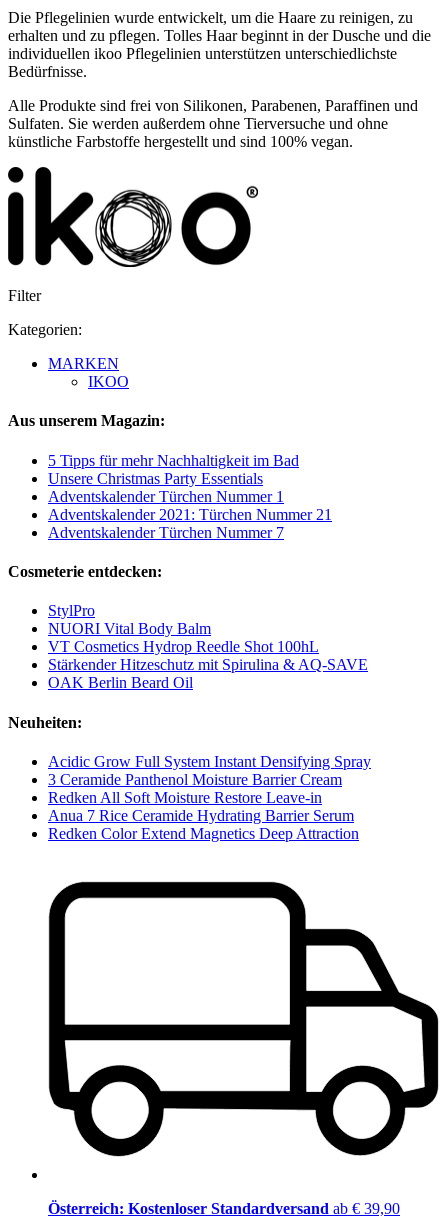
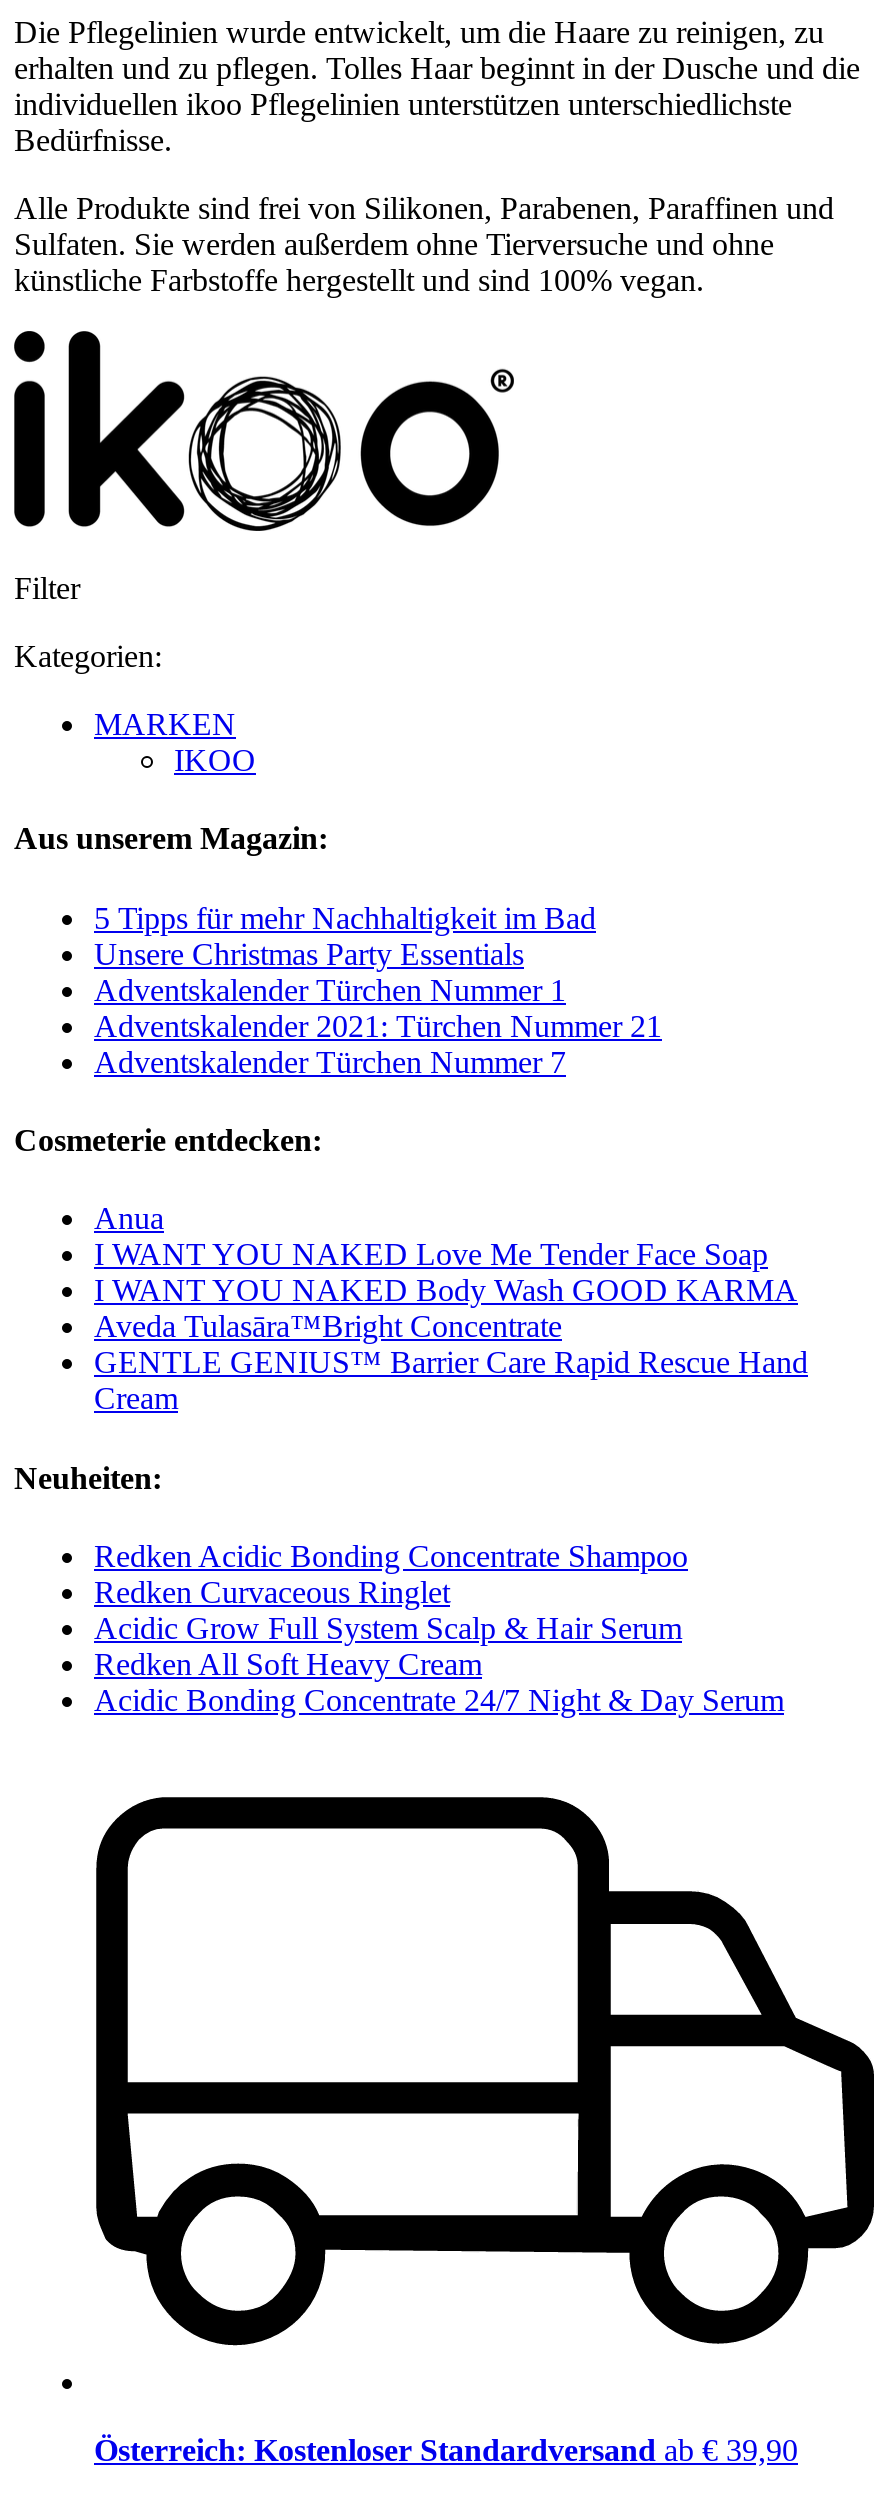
- StylPro
- NUORI Vital Body Balm
- VT Cosmetics Hydrop Reedle Shot 100hL
- Stärkender Hitzeschutz mit Spirulina & AQ-SAVE
- OAK Berlin Beard Oil
+ Anua
+ I WANT YOU NAKED Love Me Tender Face Soap
+ I WANT YOU NAKED Body Wash GOOD KARMA
+ Aveda Tulasāra™Bright Concentrate
+ GENTLE GENIUS™ Barrier Care Rapid Rescue Hand
+ Cream

- Acidic Grow Full System Instant Densifying Spray
- 3 Ceramide Panthenol Moisture Barrier Cream
- Redken All Soft Moisture Restore Leave-in
- Anua 7 Rice Ceramide Hydrating Barrier Serum
- Redken Color Extend Magnetics Deep Attraction
+ Redken Acidic Bonding Concentrate Shampoo
+ Redken Curvaceous Ringlet
+ Acidic Grow Full System Scalp & Hair Serum
+ Redken All Soft Heavy Cream
+ Acidic Bonding Concentrate 24/7 Night & Day Serum
